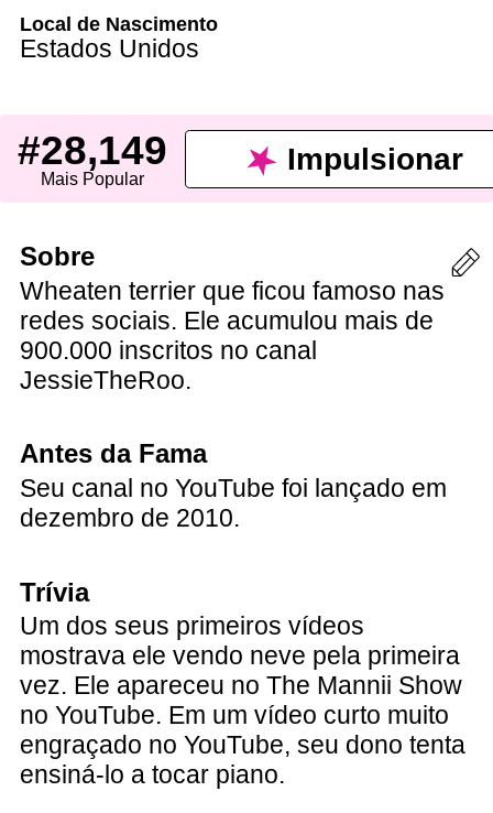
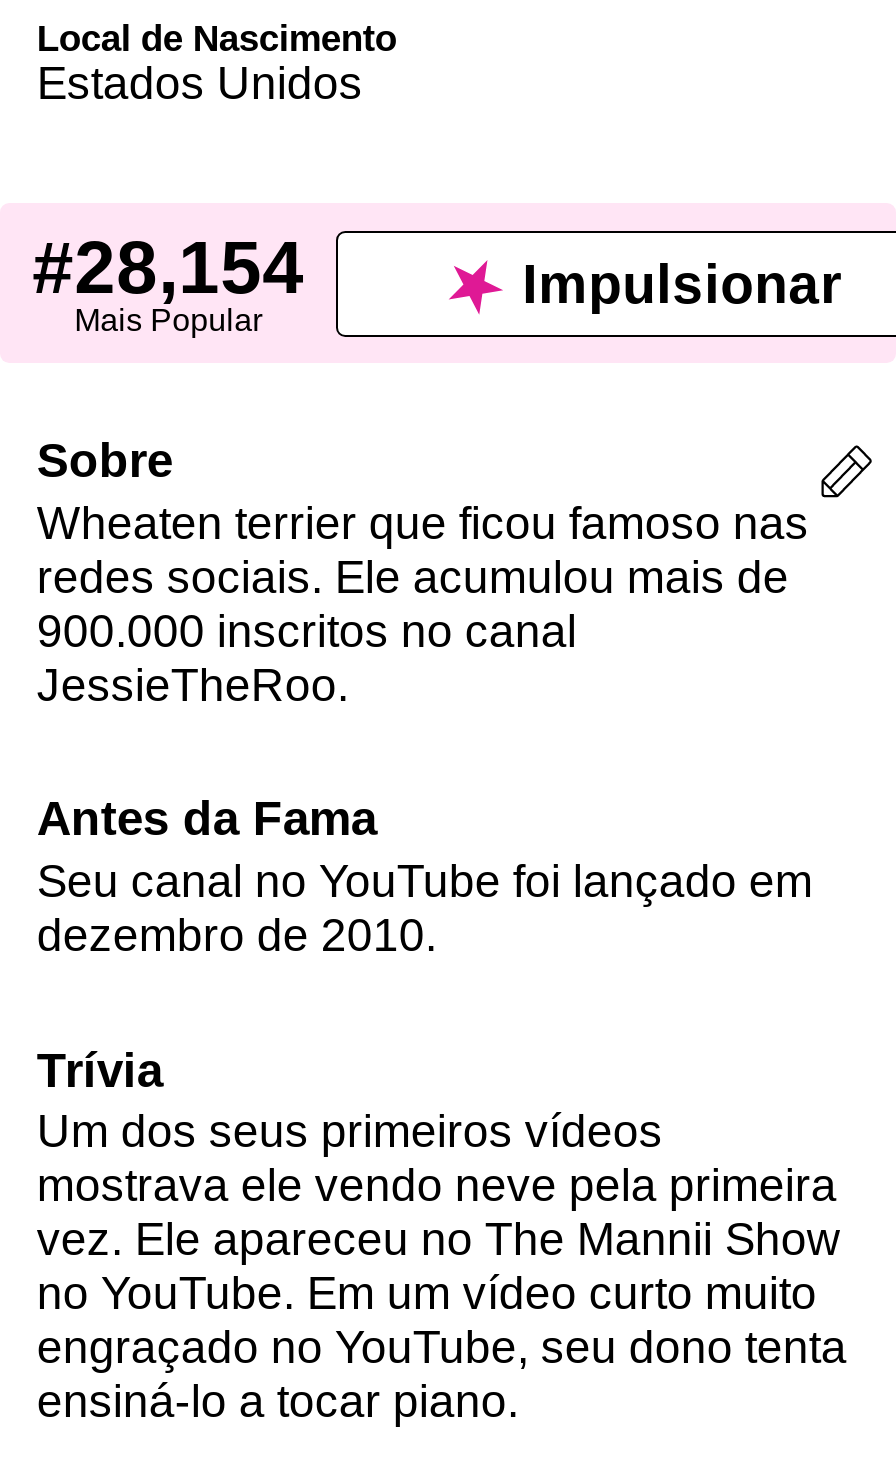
- #28,149
+ #28,154
